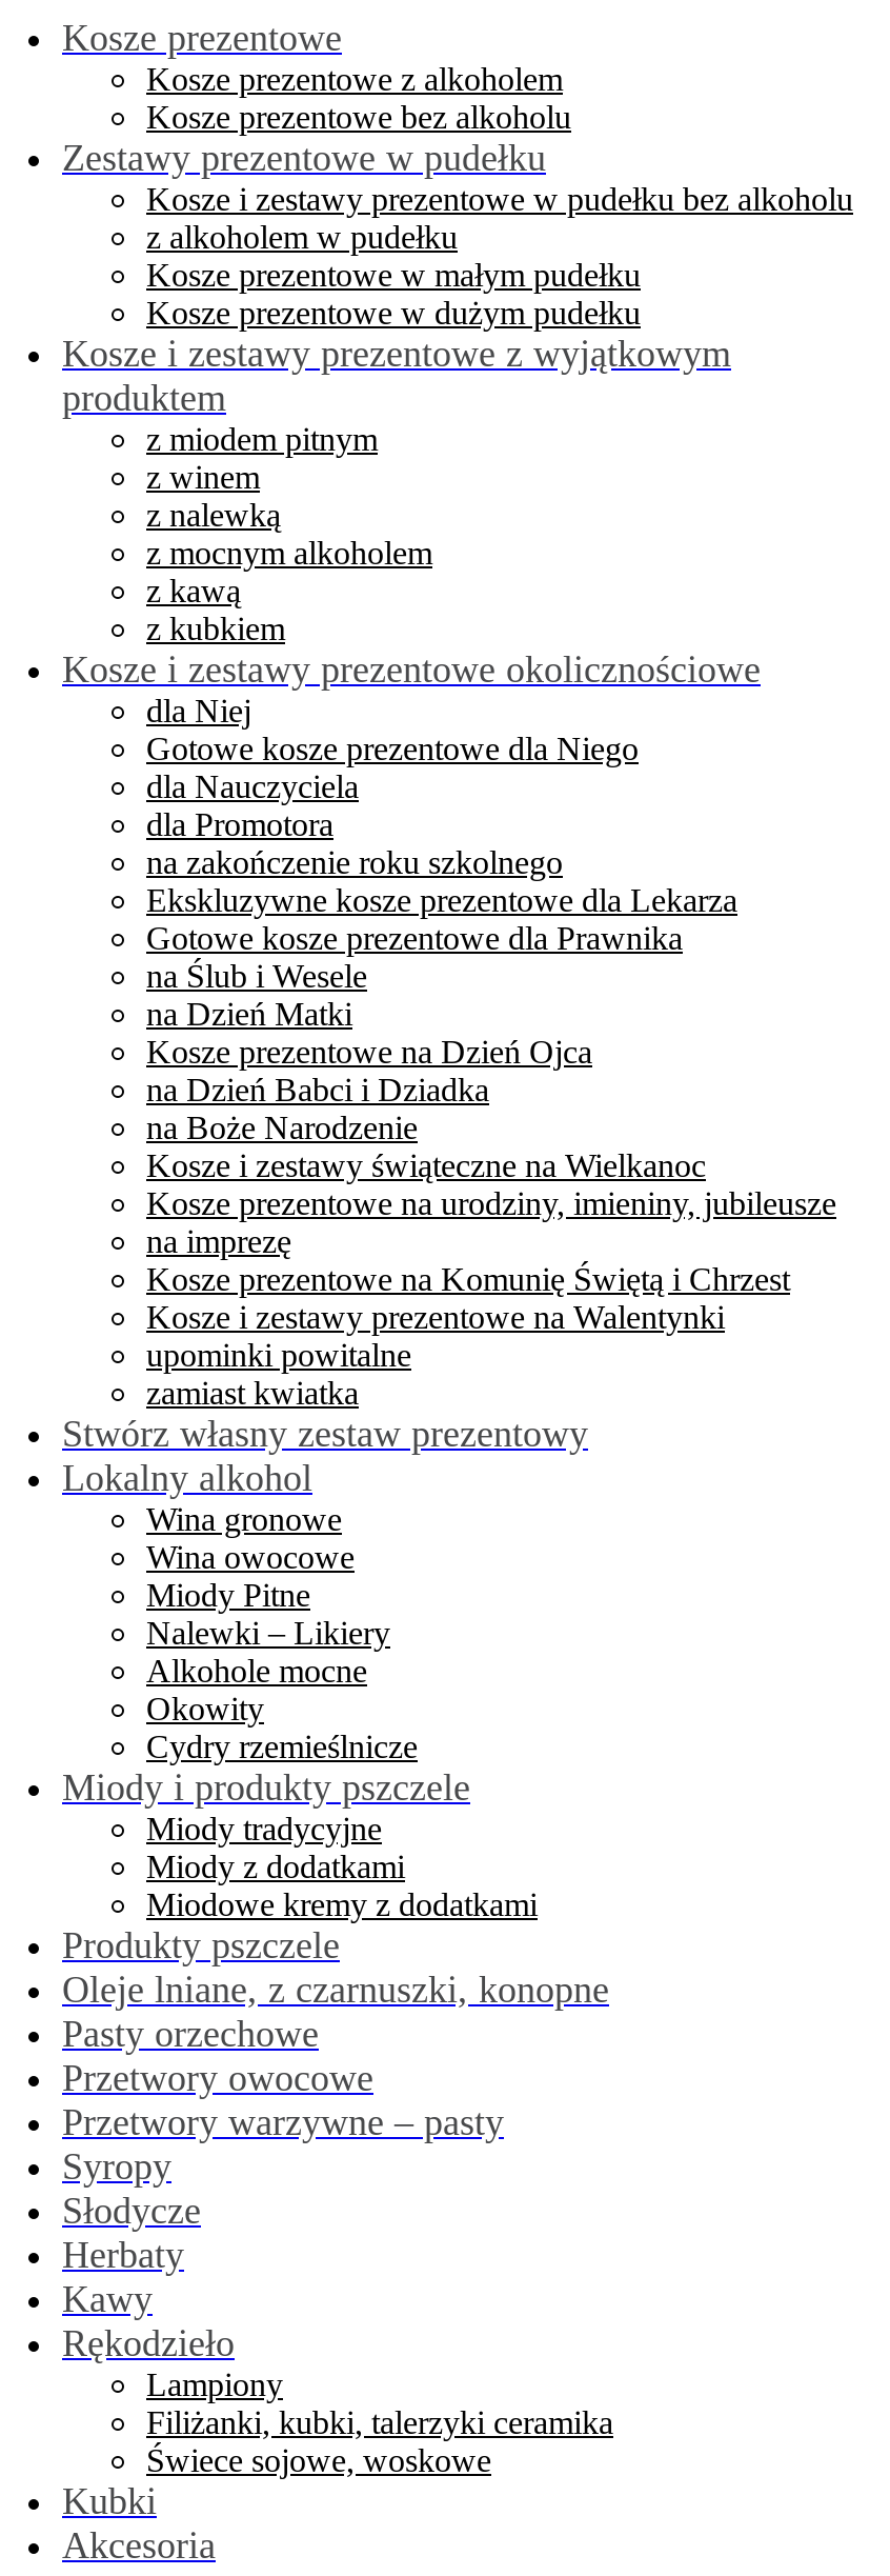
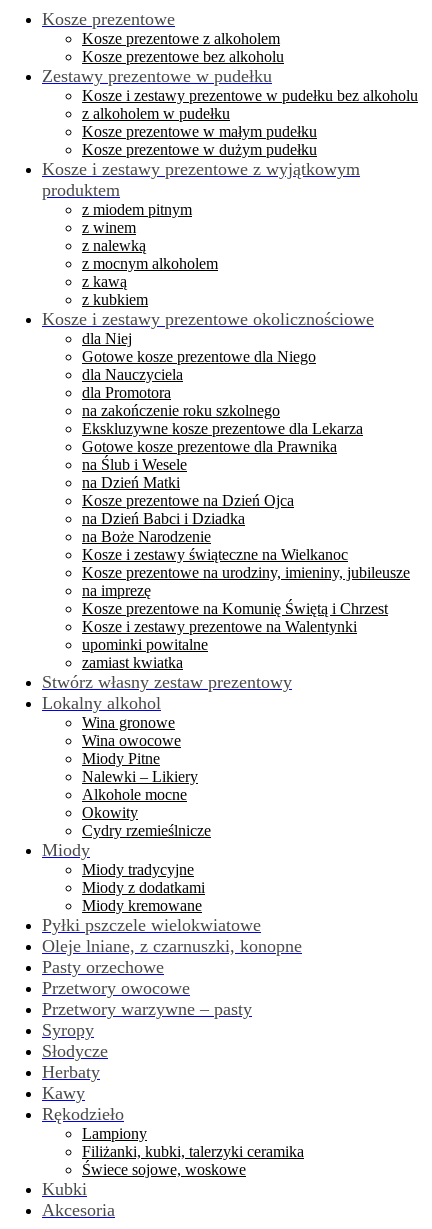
- Miody i produkty pszczele
+ Miody

- Miodowe kremy z dodatkami
- Produkty pszczele
+ Miody kremowane
+ Pyłki pszczele wielokwiatowe
